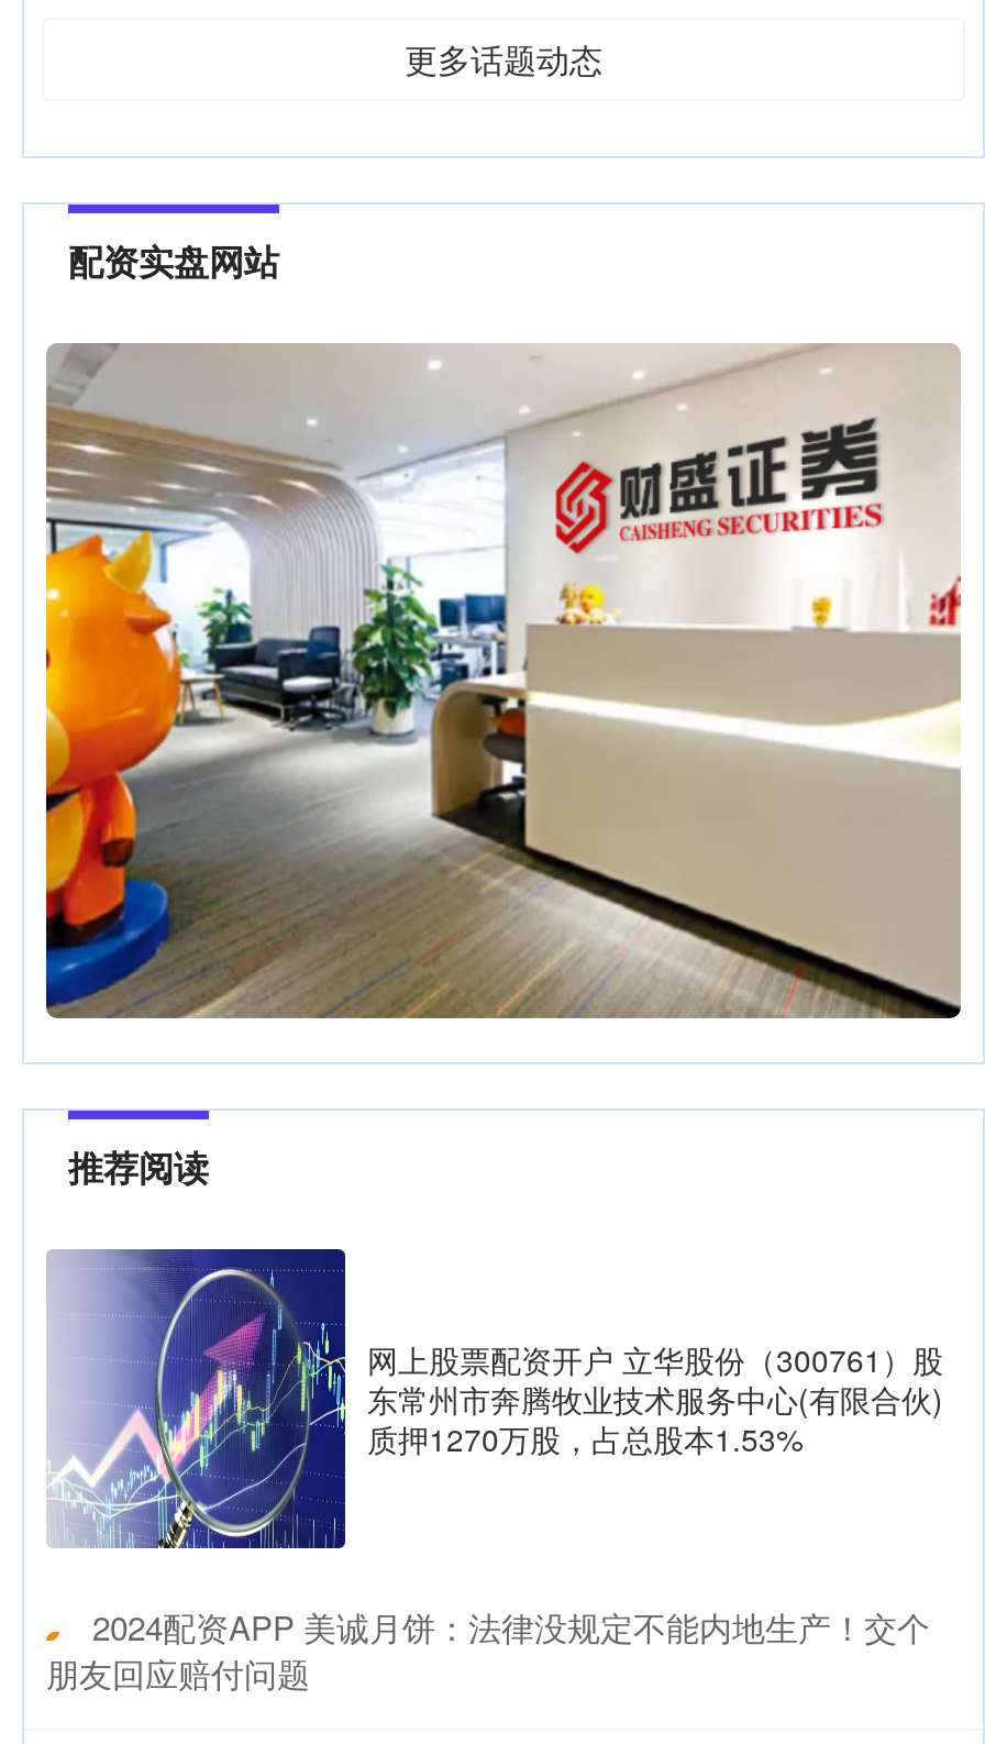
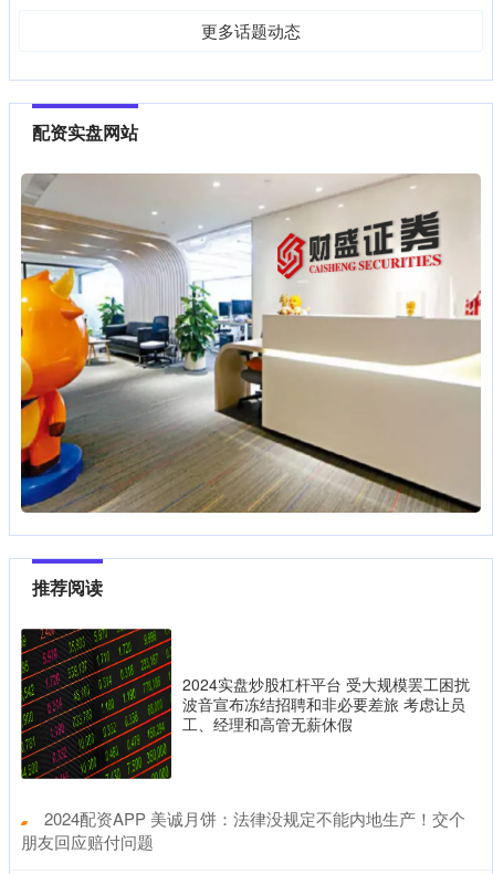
- [image]
- 网上股票配资开户 立华股份（300761）股
- 东常州市奔腾牧业技术服务中心(有限合伙)
- 质押1270万股，占总股本1.53%
+ [image]
+ 2024实盘炒股杠杆平台 受大规模罢工困扰
+ 波音宣布冻结招聘和非必要差旅 考虑让员
+ 工、经理和高管无薪休假
